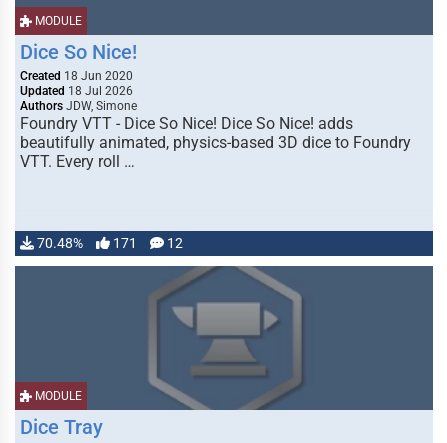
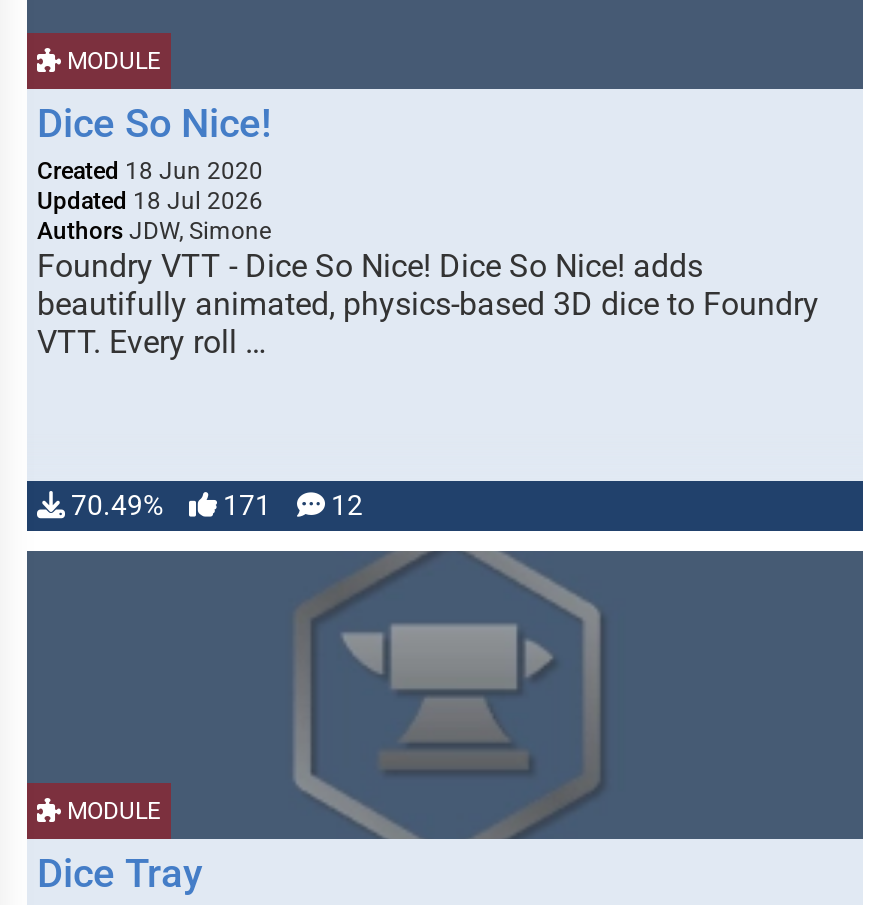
- 70.48% 171 12
+ 70.49% 171 12
